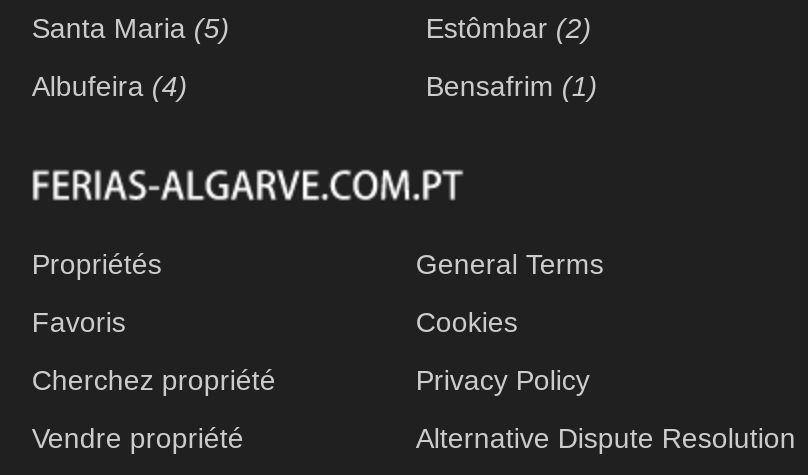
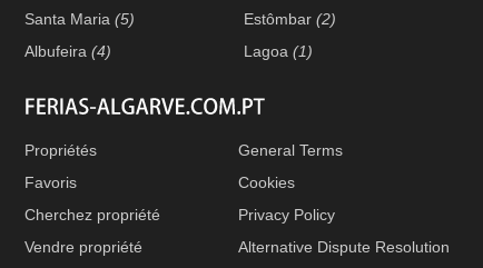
- Bensafrim (1)
+ Lagoa (1)
